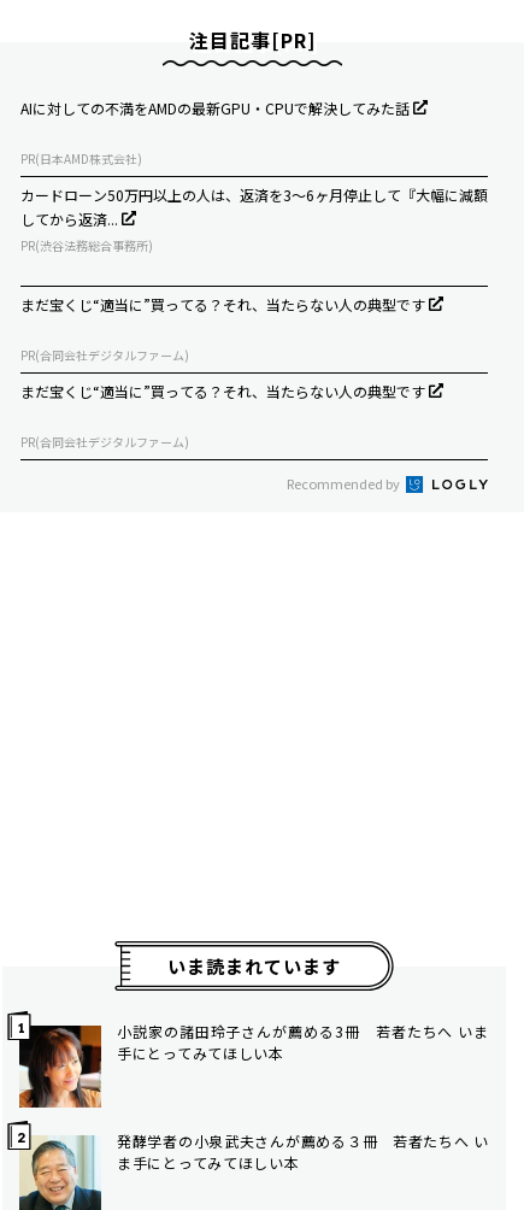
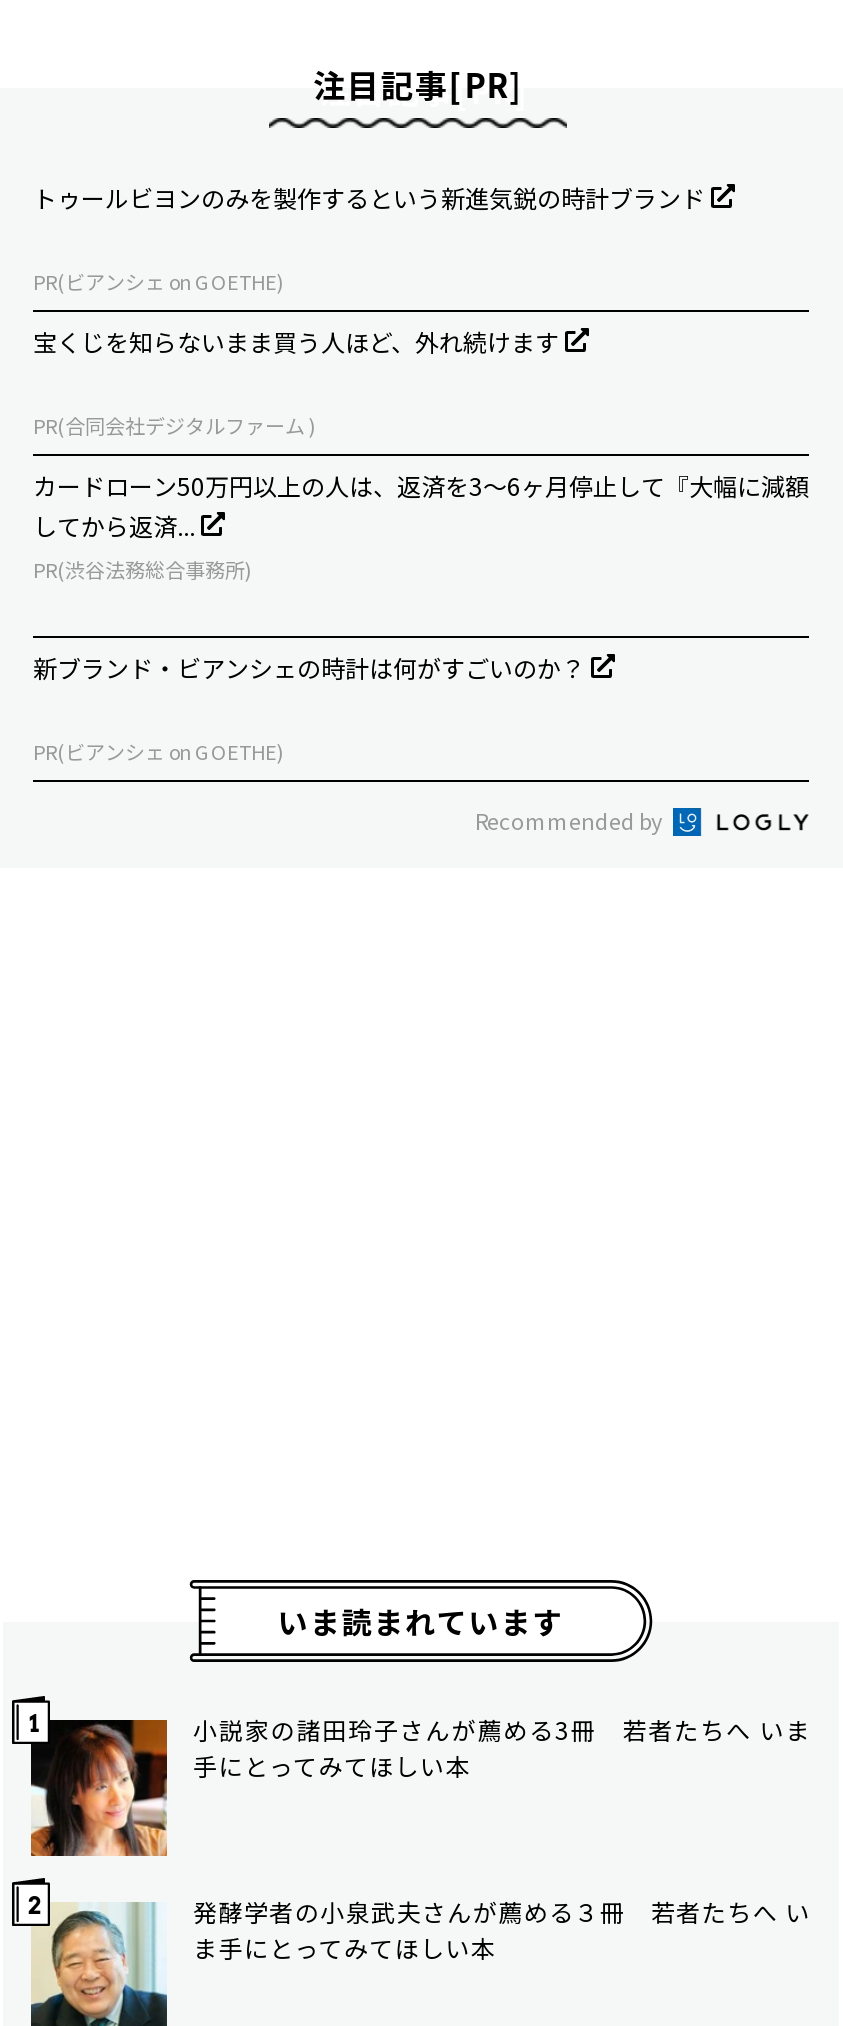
- AIに対しての不満をAMDの最新GPU・CPUで解決してみた話
- PR(日本AMD株式会社)
+ トゥールビヨンのみを製作するという新進気鋭の時計ブランド
+ PR(ビアンシェ on GOETHE)
+ 宝くじを知らないまま買う人ほど、外れ続けます
+ PR(合同会社デジタルファーム )

moved down: カードローン50万円以上の人は、返済を3～6ヶ月停止して『大幅に減額 | してから返済... | PR(渋谷法務総合事務所)

- まだ宝くじ“適当に”買ってる？それ、当たらない人の典型です
- PR(合同会社デジタルファーム)
- まだ宝くじ“適当に”買ってる？それ、当たらない人の典型です
- PR(合同会社デジタルファーム)
+ 新ブランド・ビアンシェの時計は何がすごいのか？
+ PR(ビアンシェ on GOETHE)
